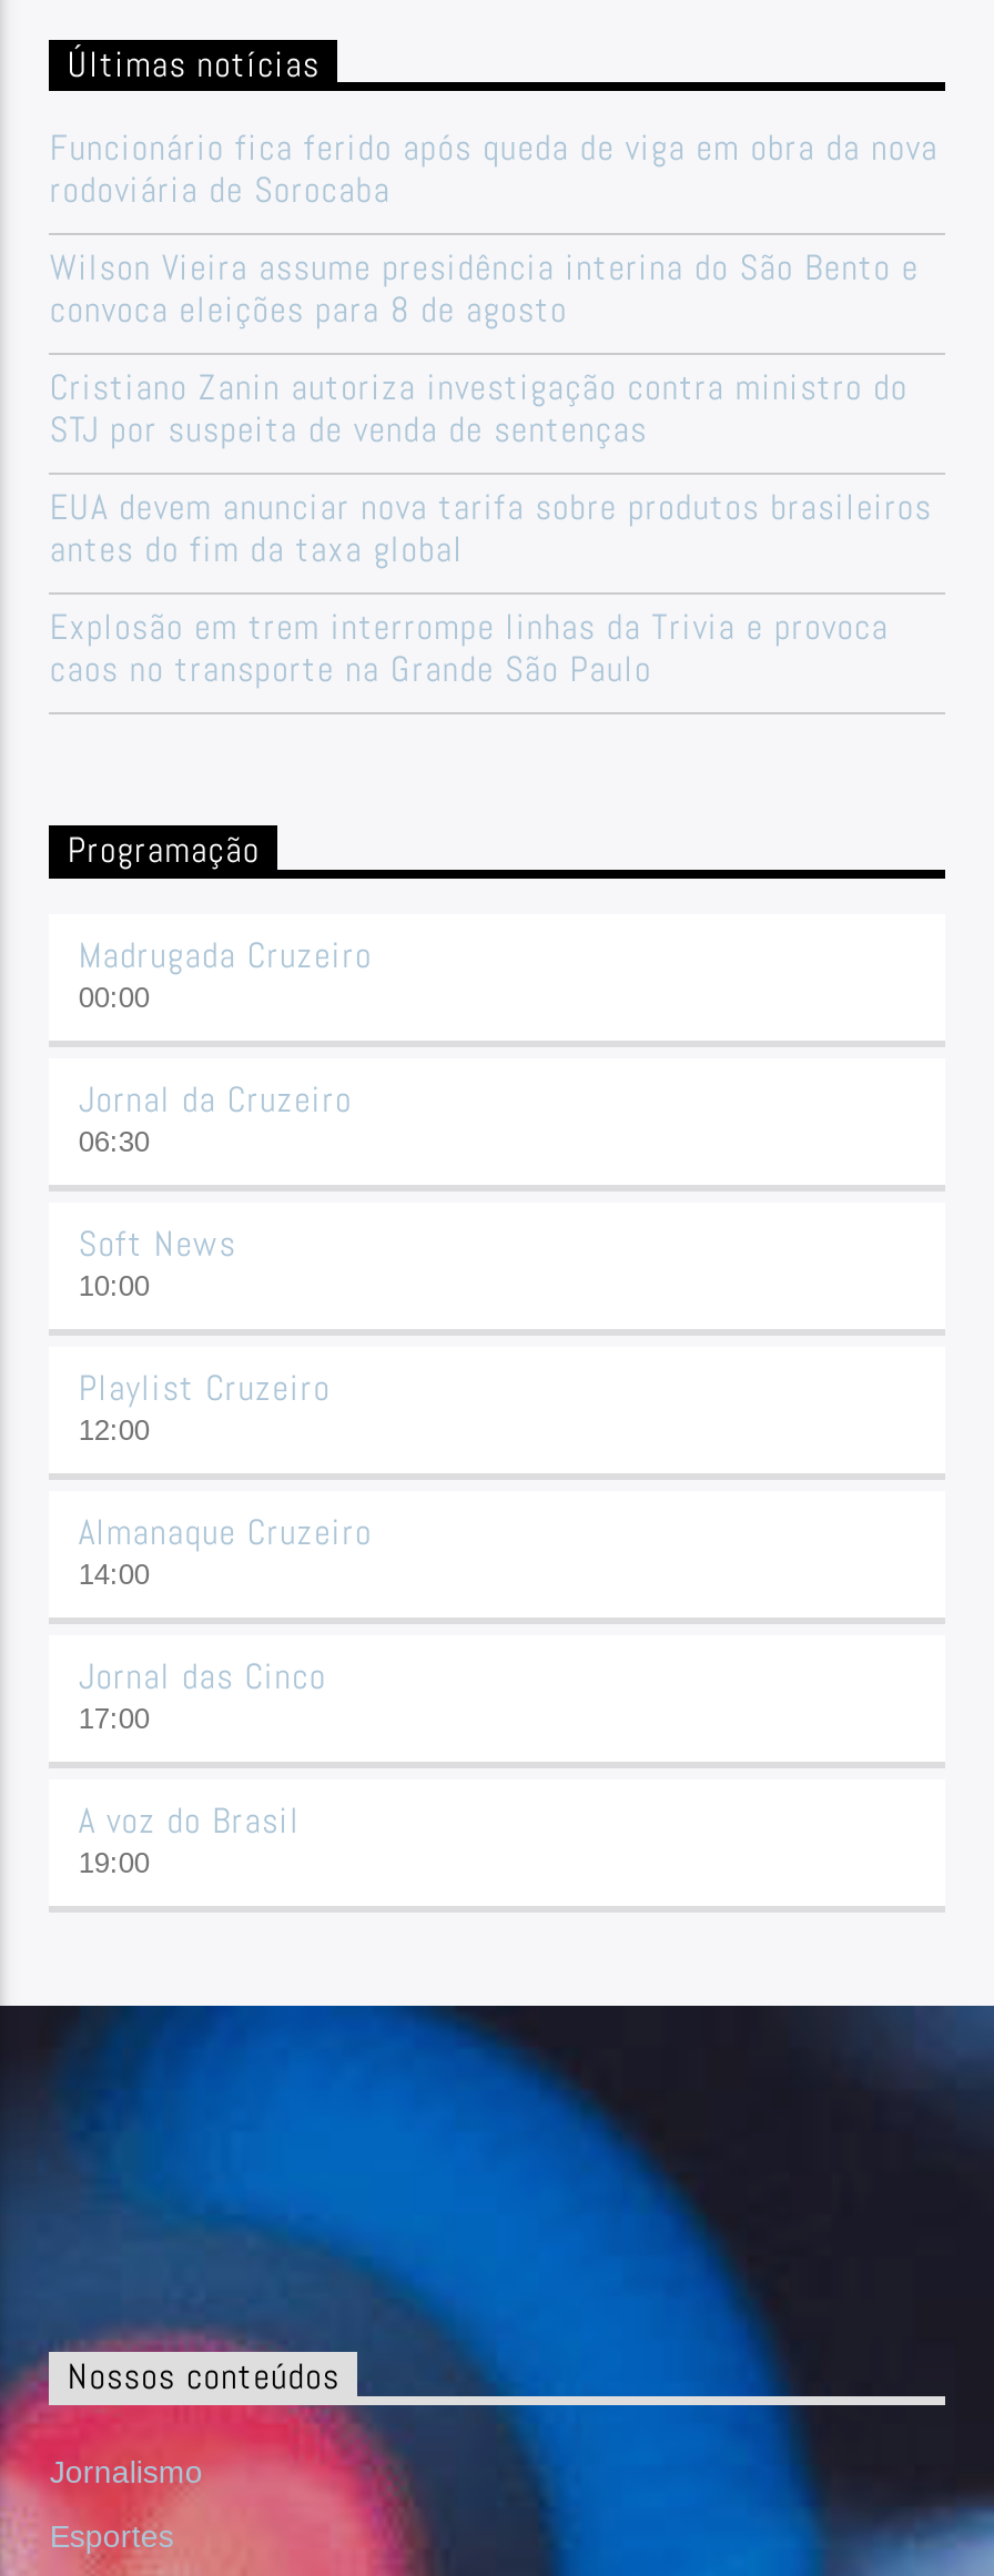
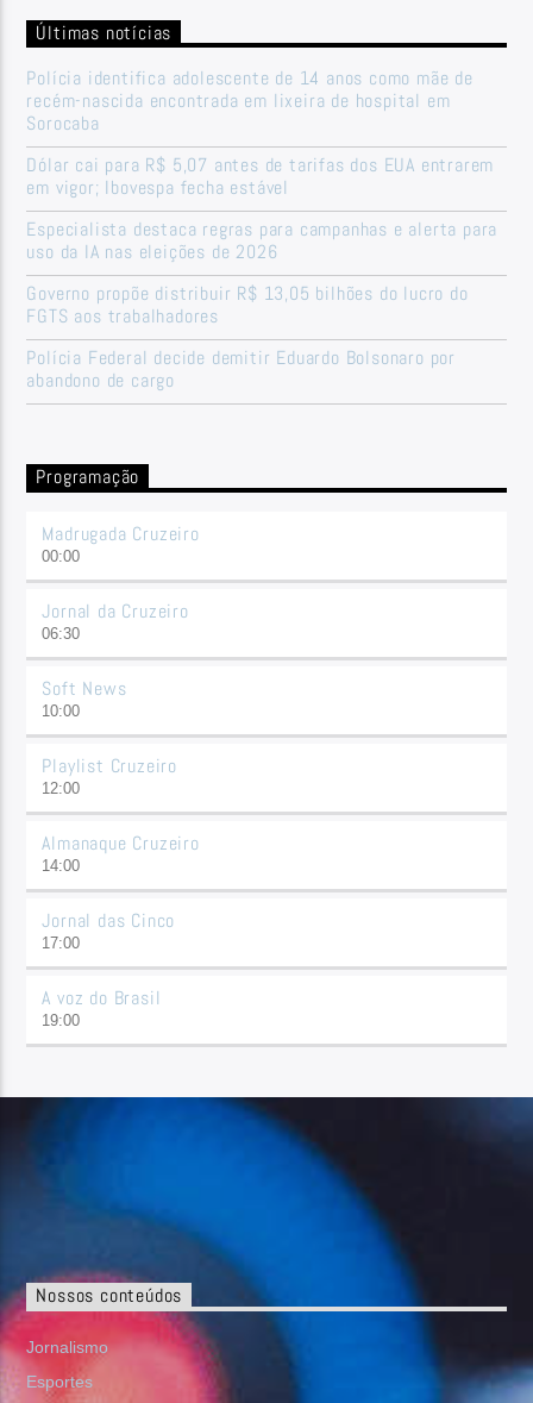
- Funcionário fica ferido após queda de viga em obra da nova
- rodoviária de Sorocaba
+ Polícia identifica adolescente de 14 anos como mãe de
+ recém-nascida encontrada em lixeira de hospital em
+ Sorocaba

- Wilson Vieira assume presidência interina do São Bento e
- convoca eleições para 8 de agosto
+ Dólar cai para R$ 5,07 antes de tarifas dos EUA entrarem
+ em vigor; Ibovespa fecha estável

- Cristiano Zanin autoriza investigação contra ministro do
- STJ por suspeita de venda de sentenças
+ Especialista destaca regras para campanhas e alerta para
+ uso da IA nas eleições de 2026

- EUA devem anunciar nova tarifa sobre produtos brasileiros
- antes do fim da taxa global
+ Governo propõe distribuir R$ 13,05 bilhões do lucro do
+ FGTS aos trabalhadores

- Explosão em trem interrompe linhas da Trivia e provoca
- caos no transporte na Grande São Paulo
+ Polícia Federal decide demitir Eduardo Bolsonaro por
+ abandono de cargo
